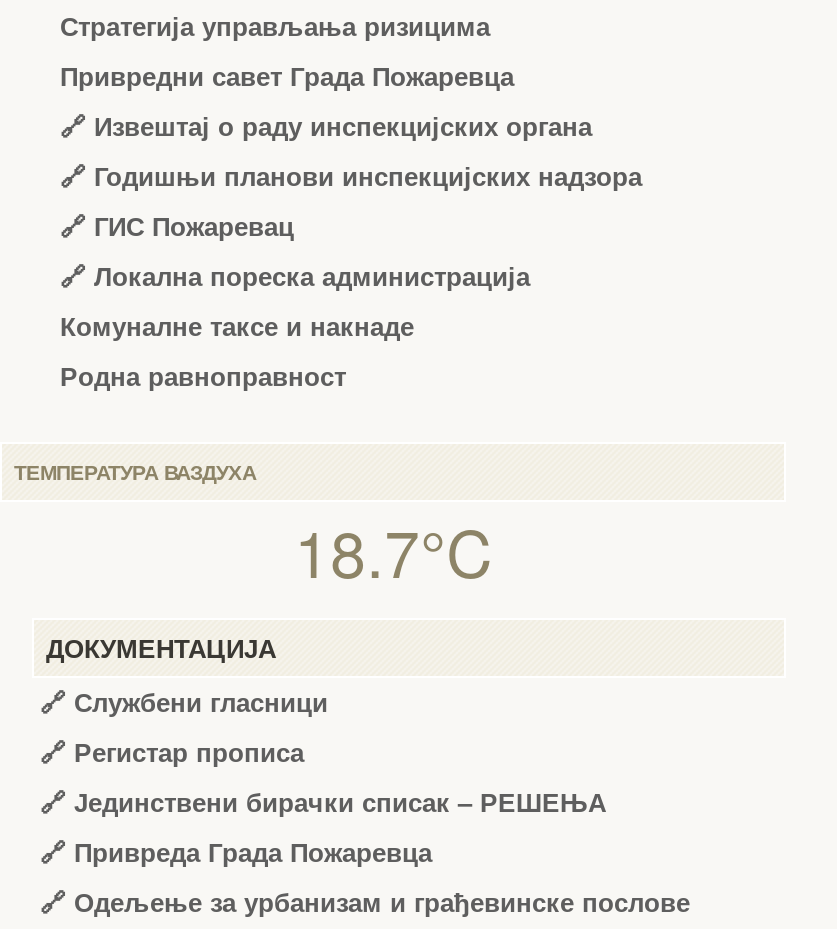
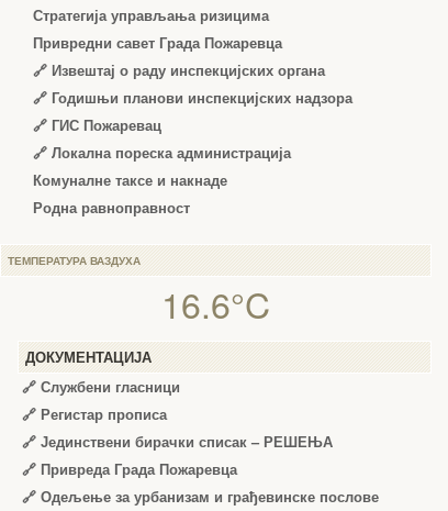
- 18.7°C
+ 16.6°C
